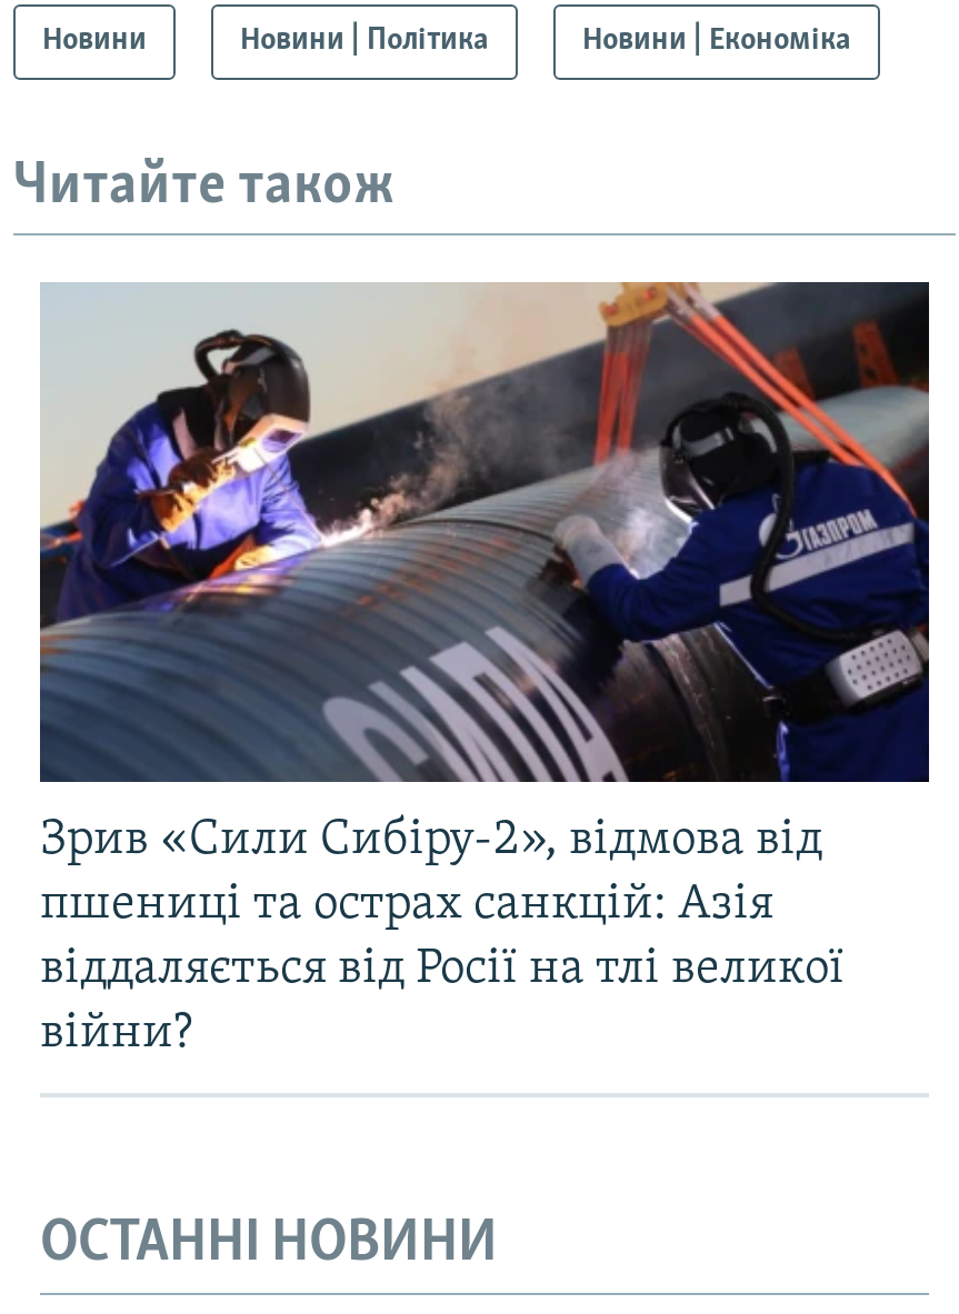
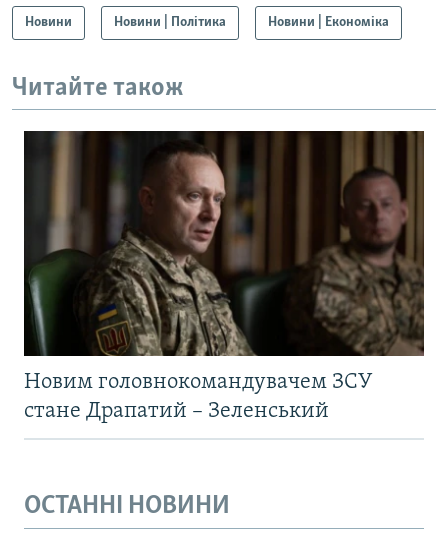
- [image]
- Зрив «Сили Сибіру-2», відмова від
- пшениці та острах санкцій: Азія
- віддаляється від Росії на тлі великої
- війни?
+ [image]
+ Новим головнокомандувачем ЗСУ
+ стане Драпатий – Зеленський
